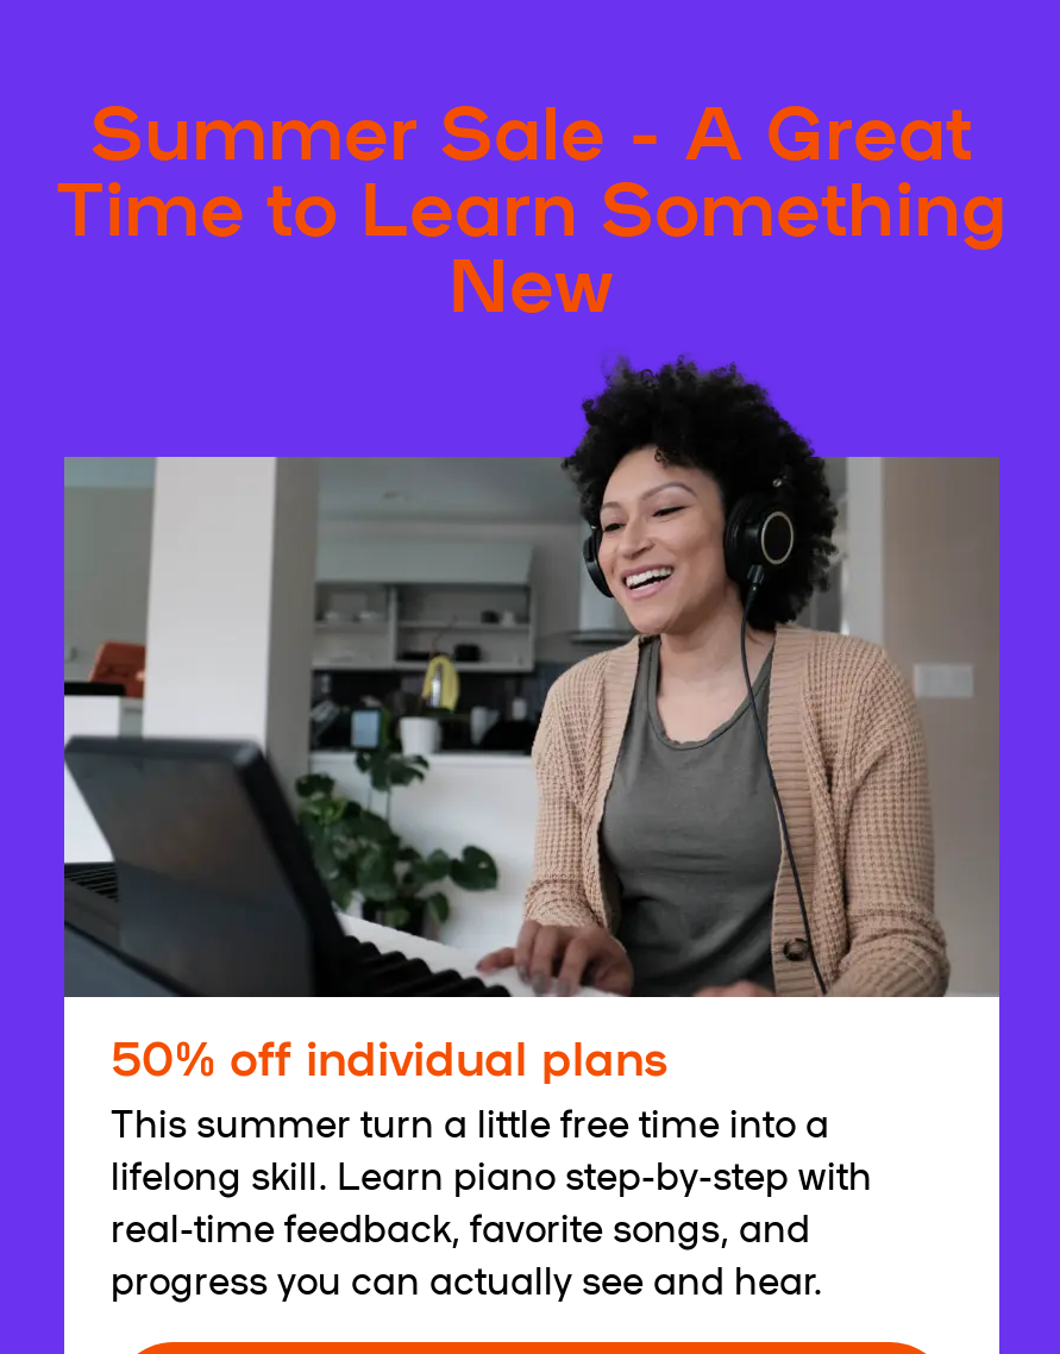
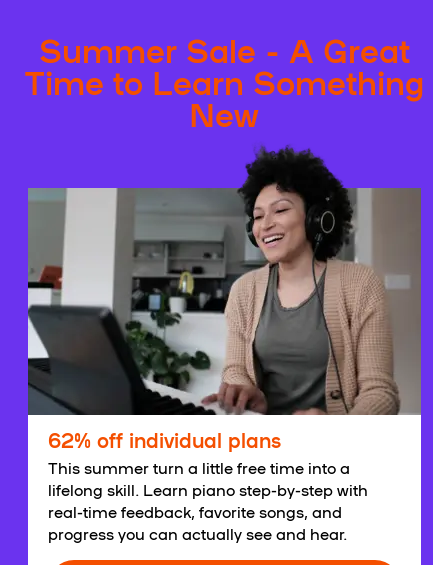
- 50% off individual plans
+ 62% off individual plans
